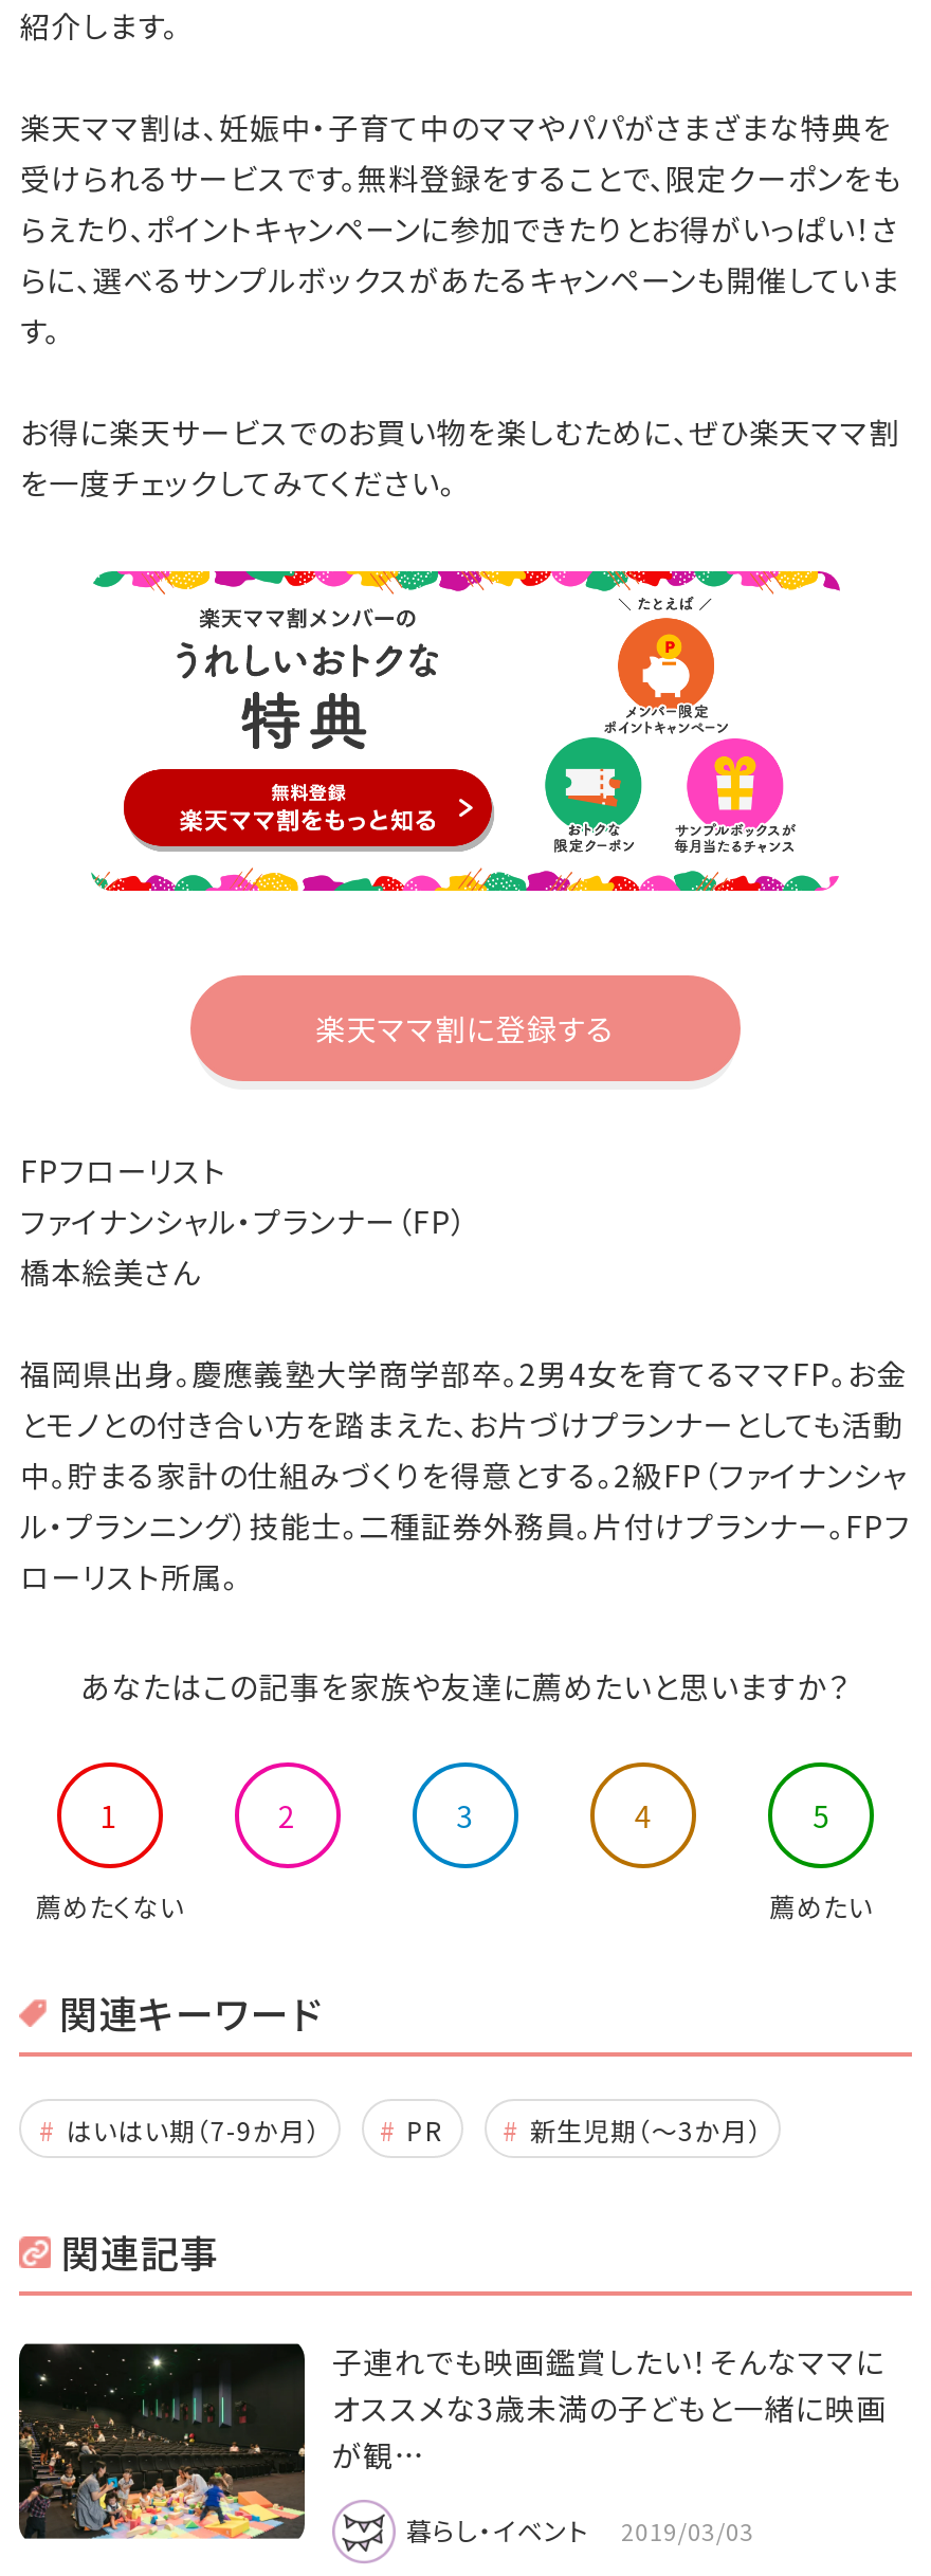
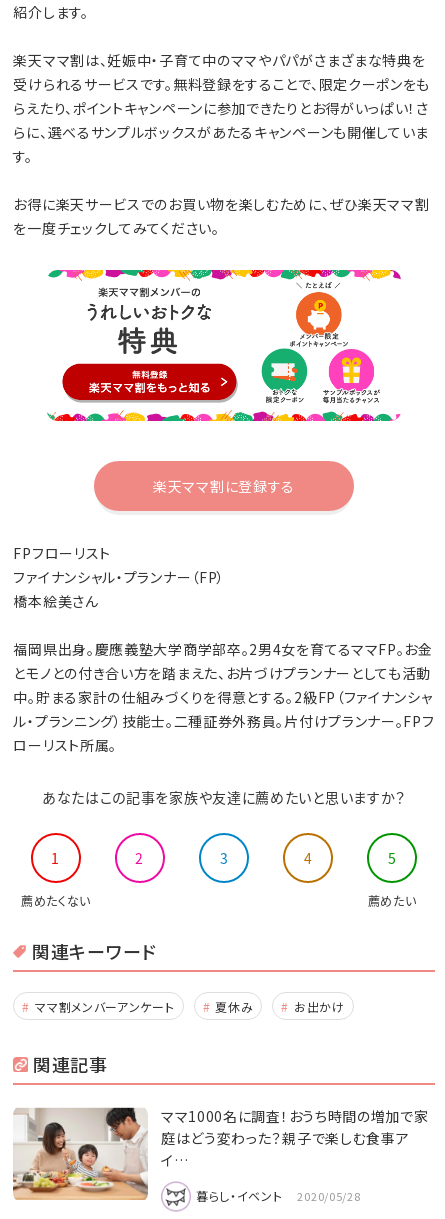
- はいはい期（7-9か月）
- PR
- 新生児期（～3か月）
+ ママ割メンバーアンケート
+ 夏休み
+ お出かけ

- [image]
- 子連れでも映画鑑賞したい！そんなママに
- オススメな3歳未満の子どもと一緒に映画
- が観…
+ [image]
+ ママ1000名に調査！おうち時間の増加で家
+ 庭はどう変わった？親子で楽しむ食事ア
+ イ…

- 暮らし・イベント 2019/03/03
+ 暮らし・イベント 2020/05/28
